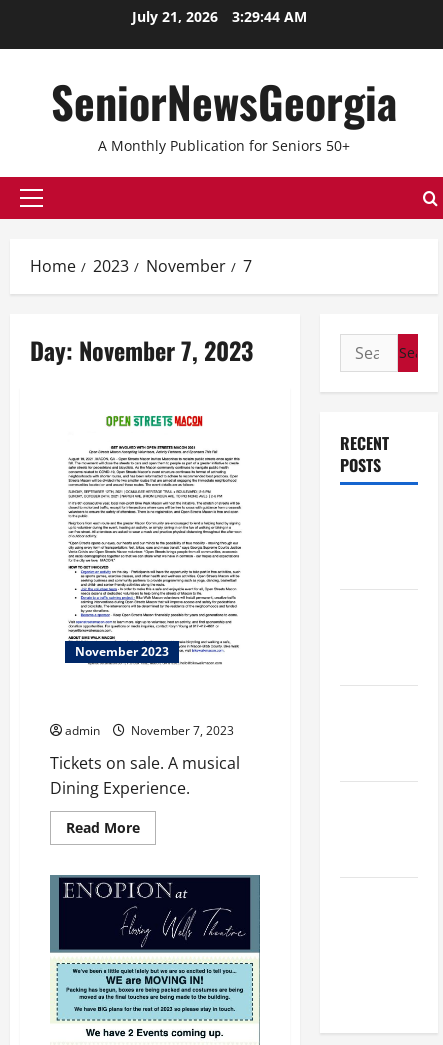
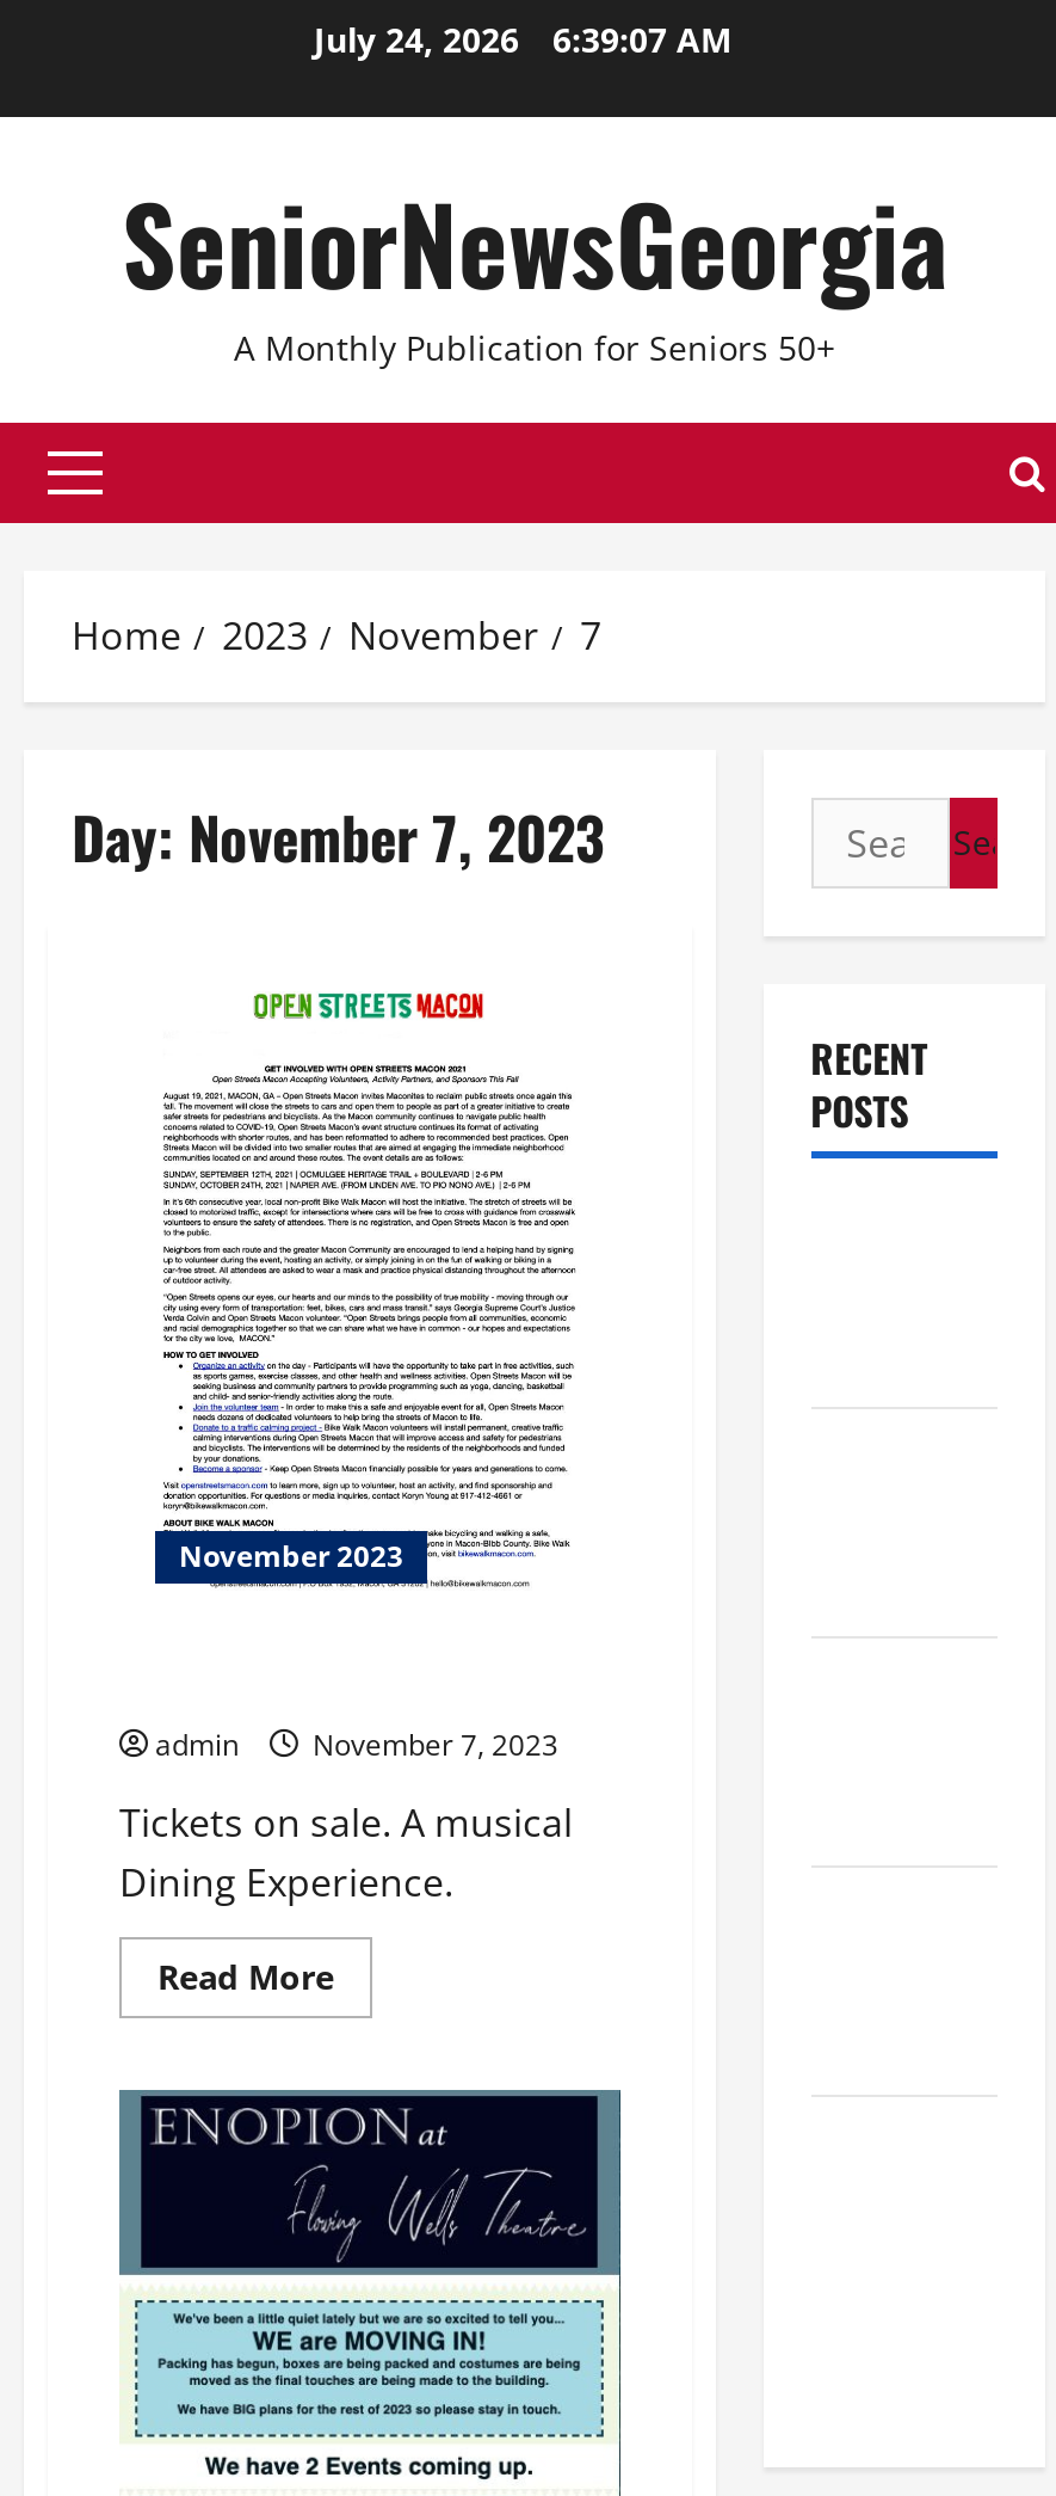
- July 21, 2026 3:29:44 AM
+ July 24, 2026 6:39:07 AM
